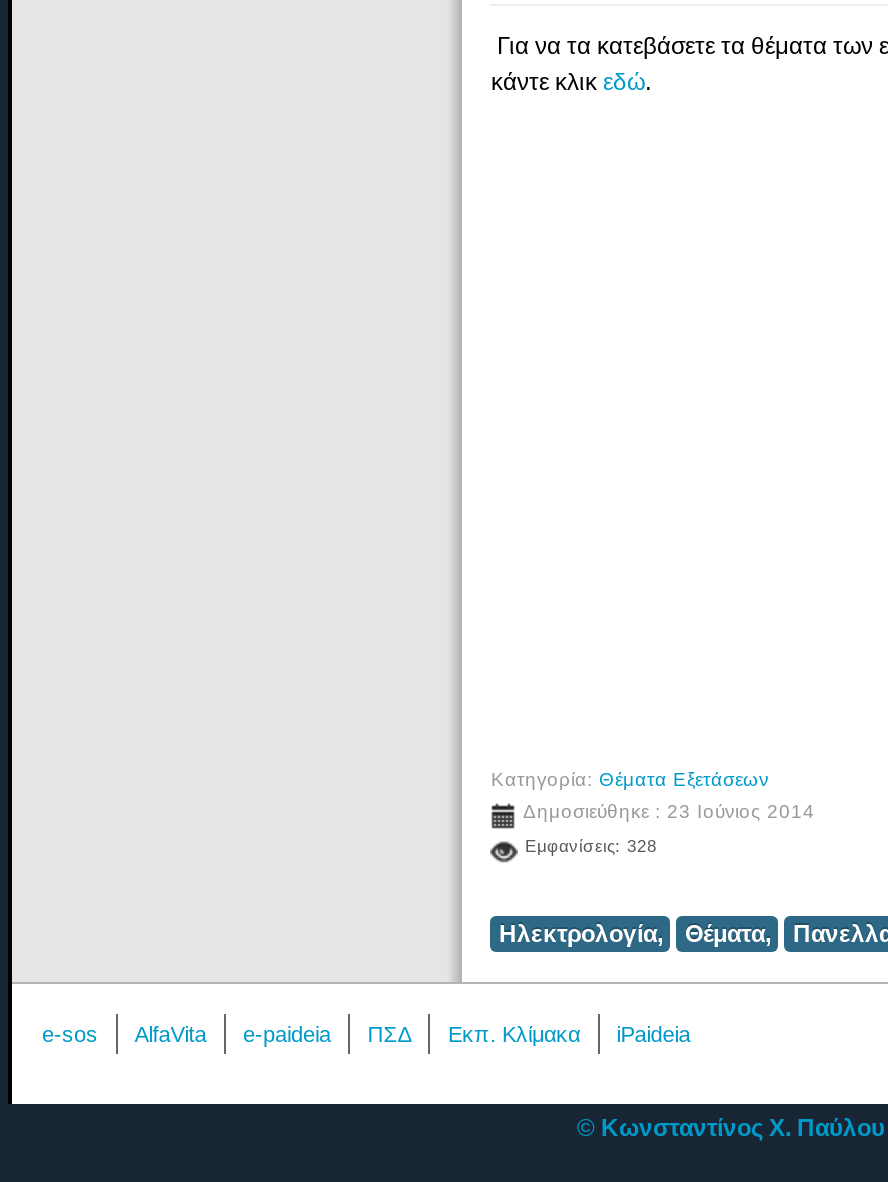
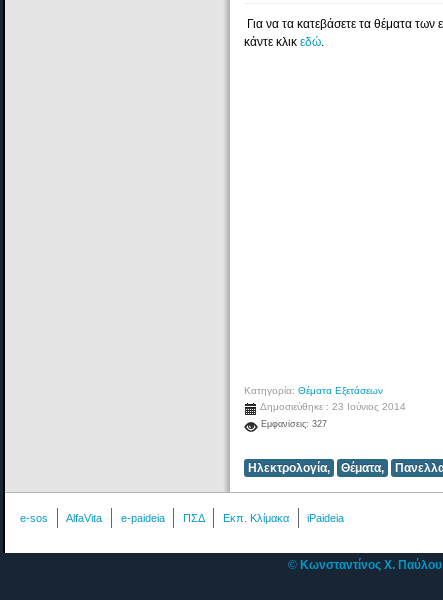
- Εμφανίσεις: 328
+ Εμφανίσεις: 327
